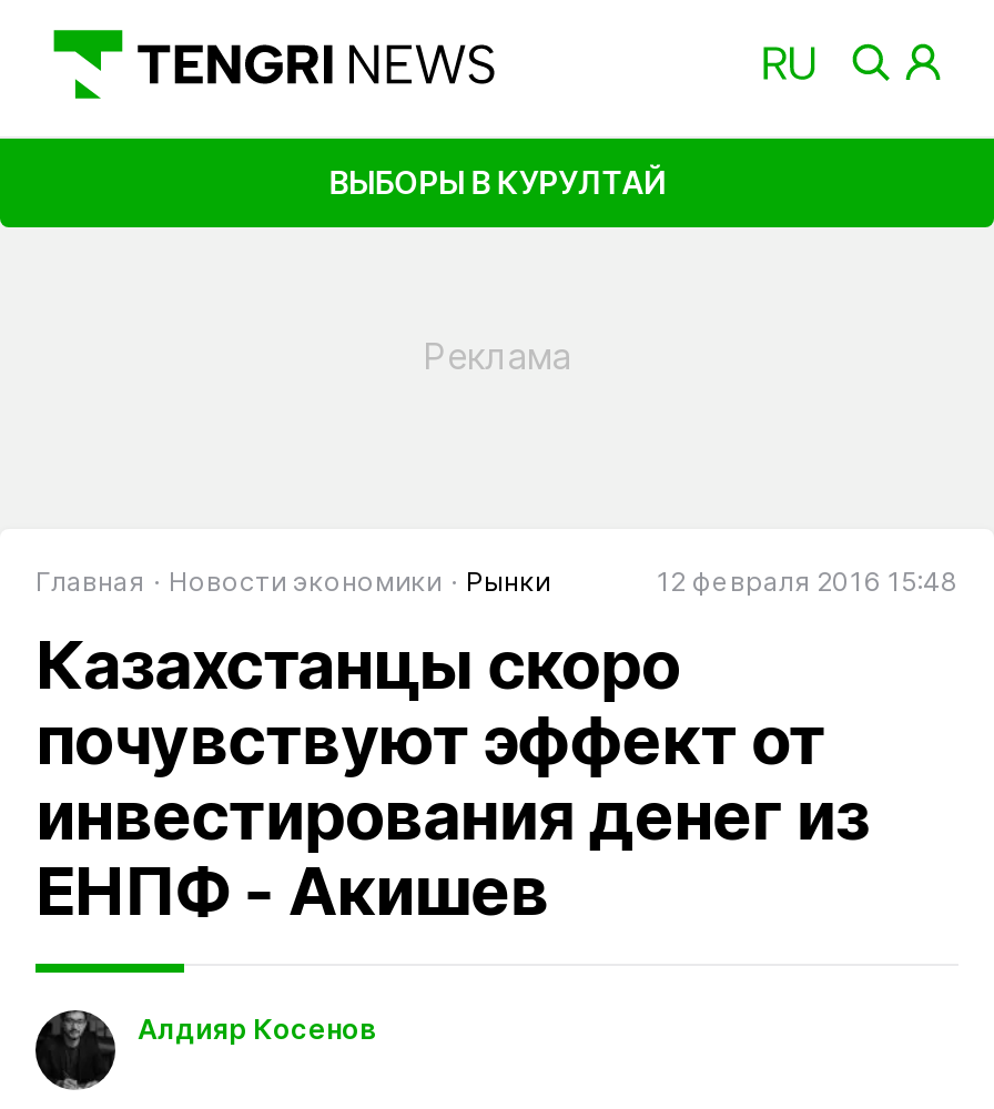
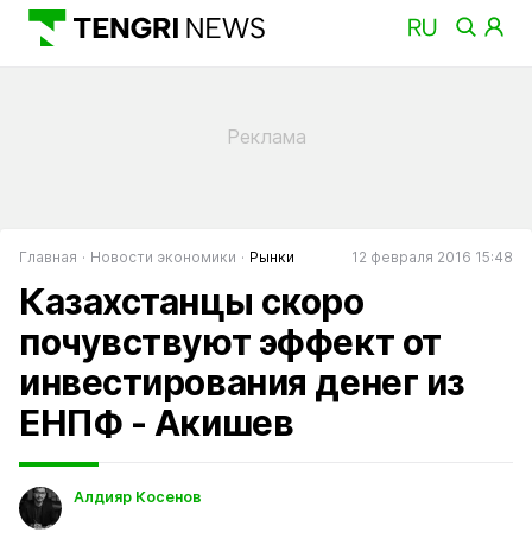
- ВЫБОРЫ В КУРУЛТАЙ
